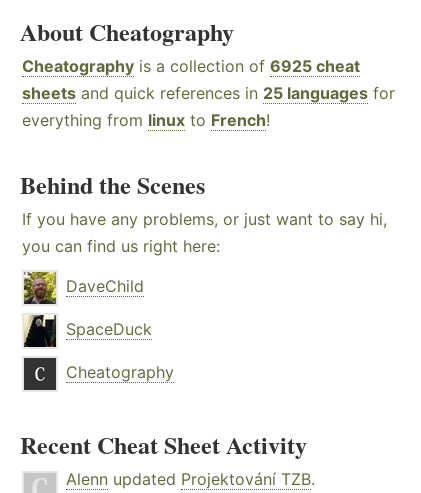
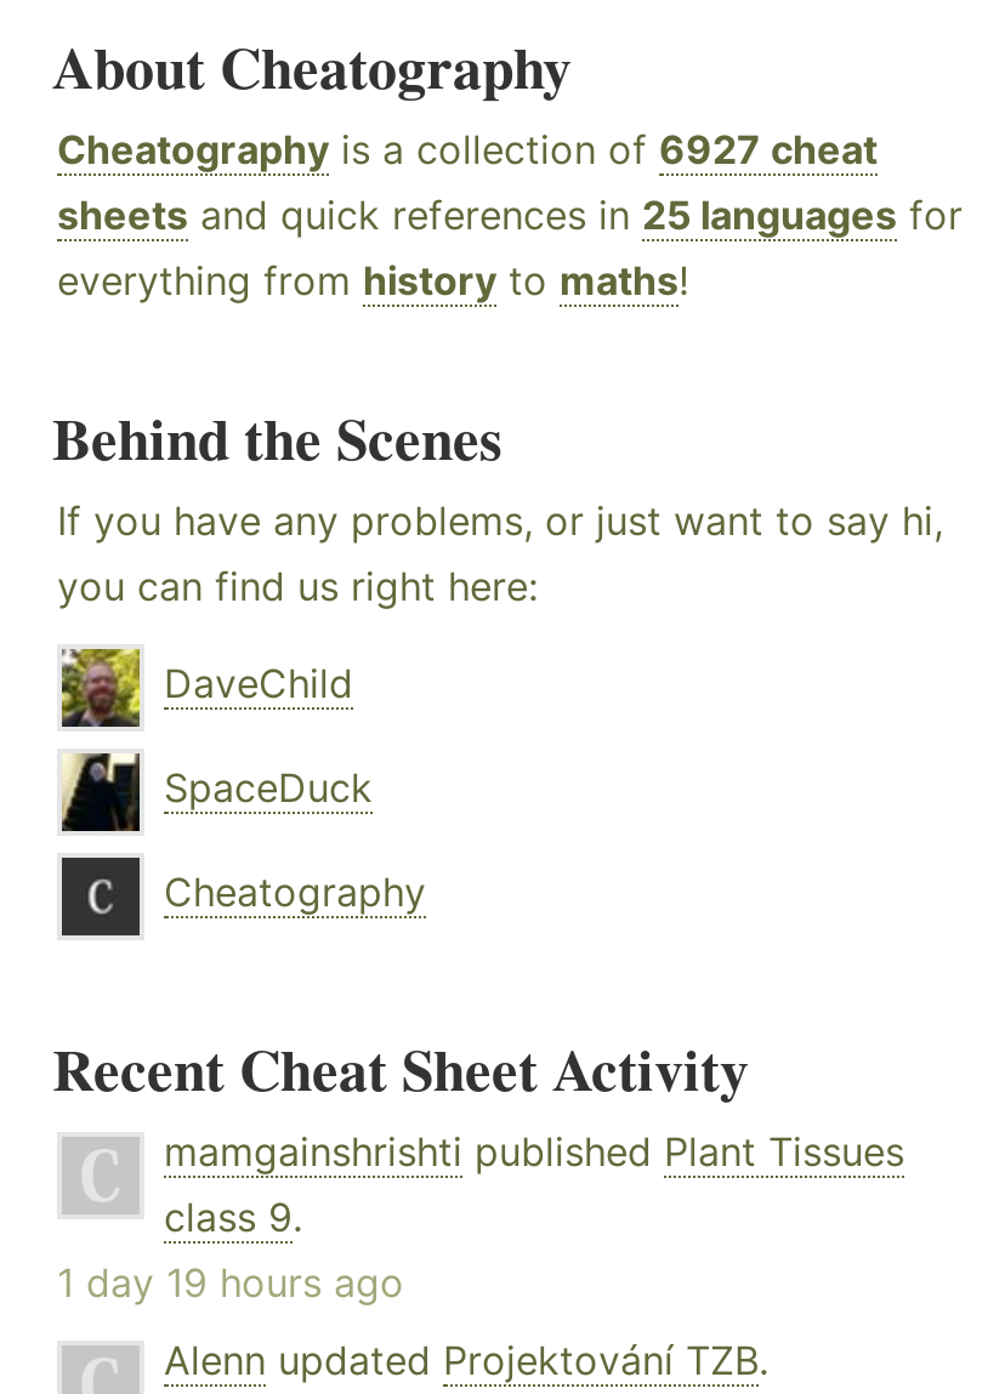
- Cheatography is a collection of 6925 cheat
+ Cheatography is a collection of 6927 cheat

- everything from linux to French!
+ everything from history to maths!

+ mamgainshrishti published Plant Tissues
+ class 9.
+ 1 day 19 hours ago
